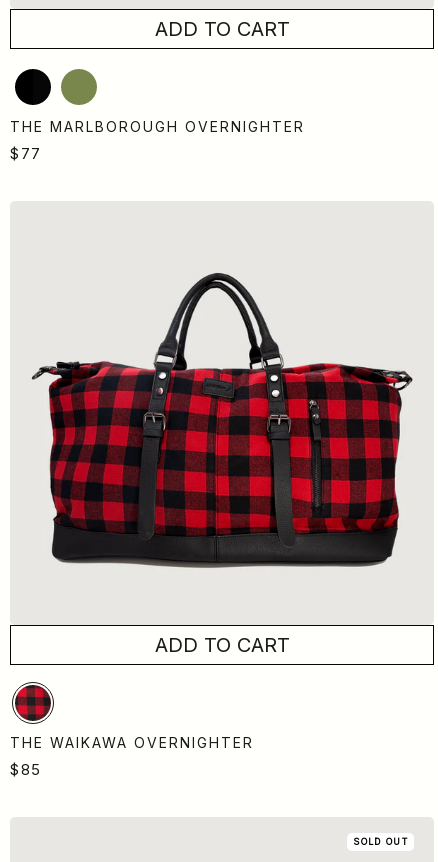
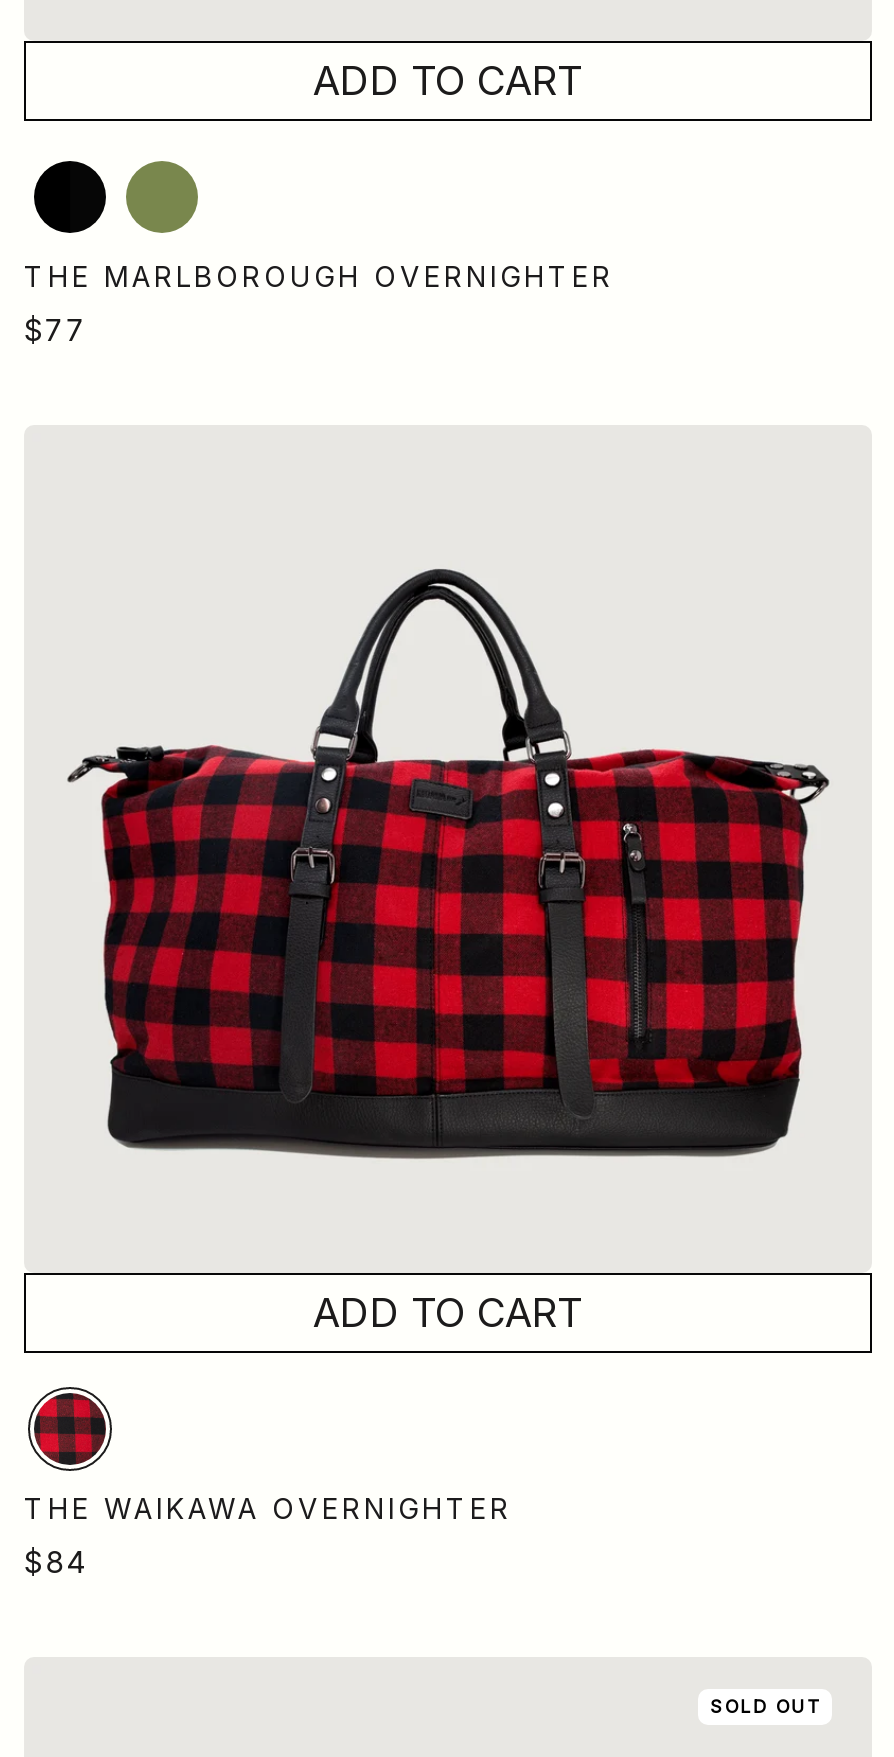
- $85
+ $84
